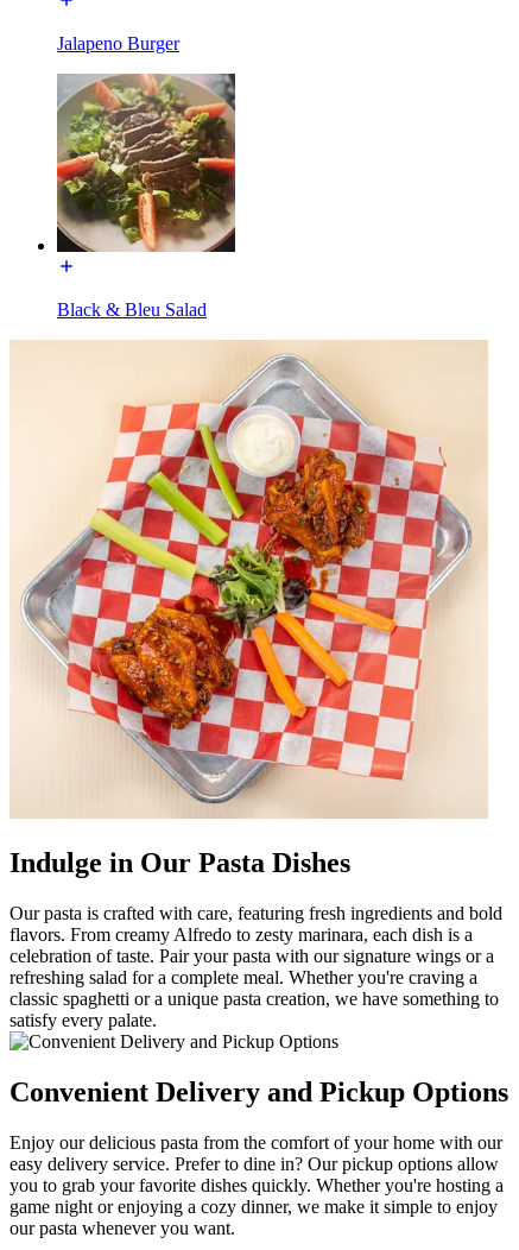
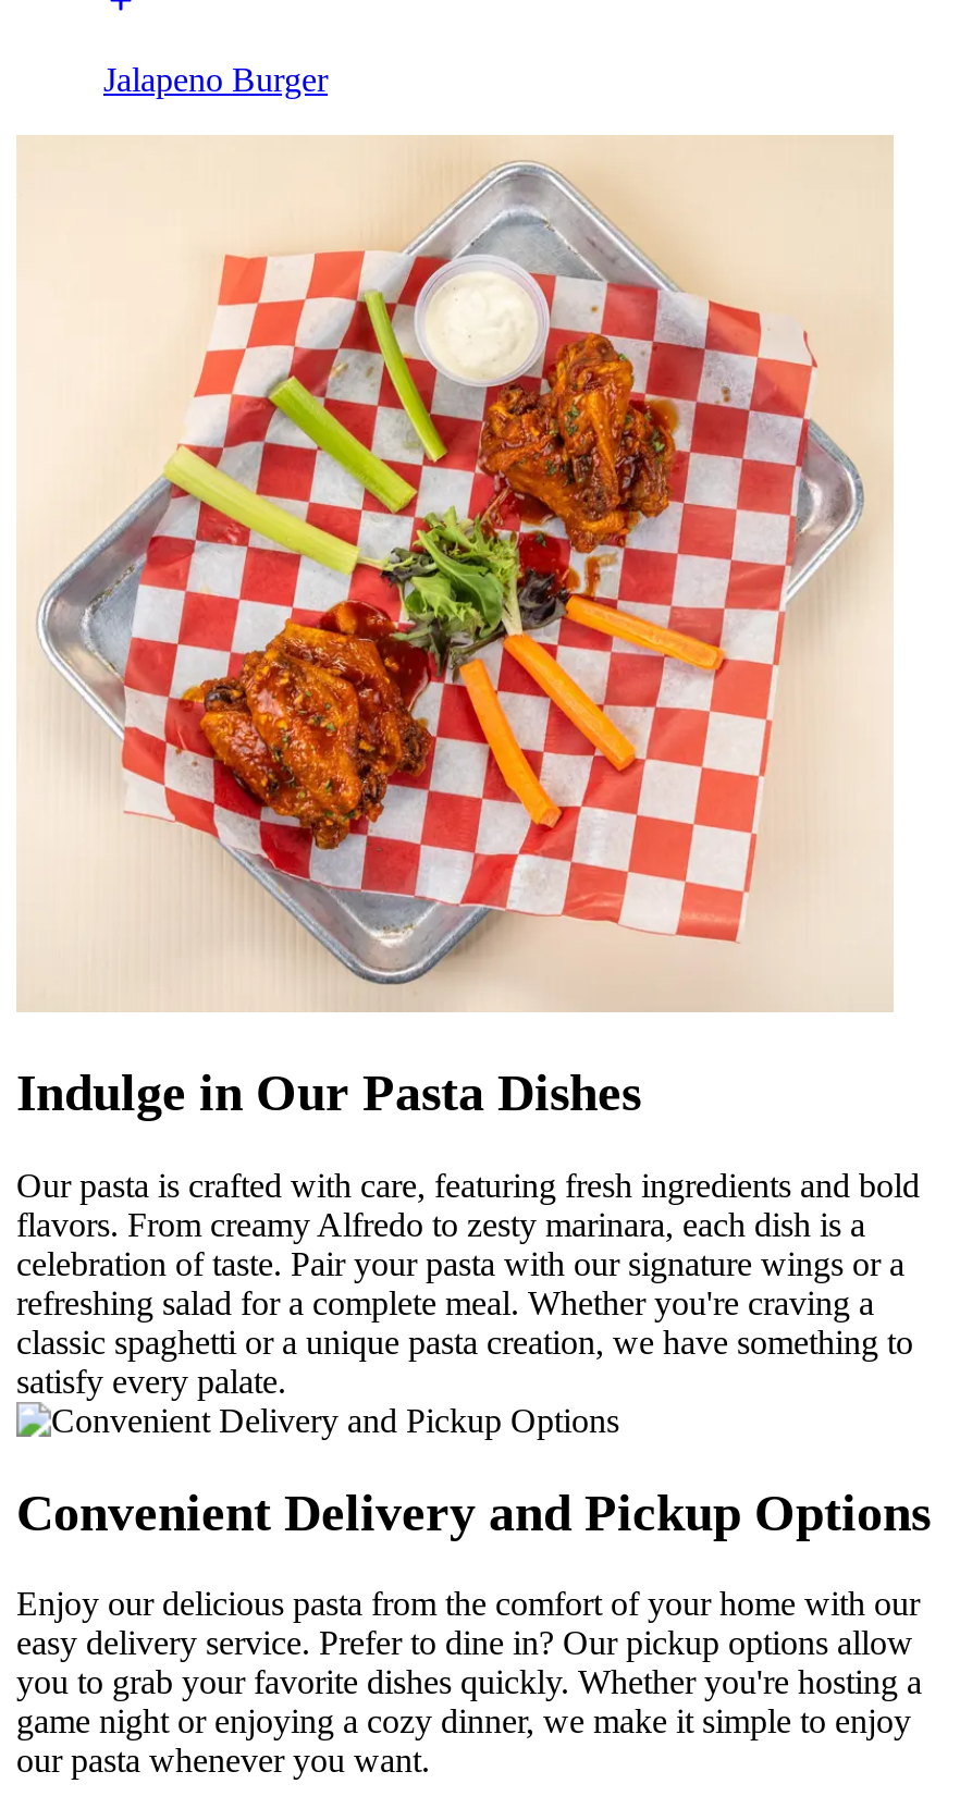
- [image]
- Black & Bleu Salad
